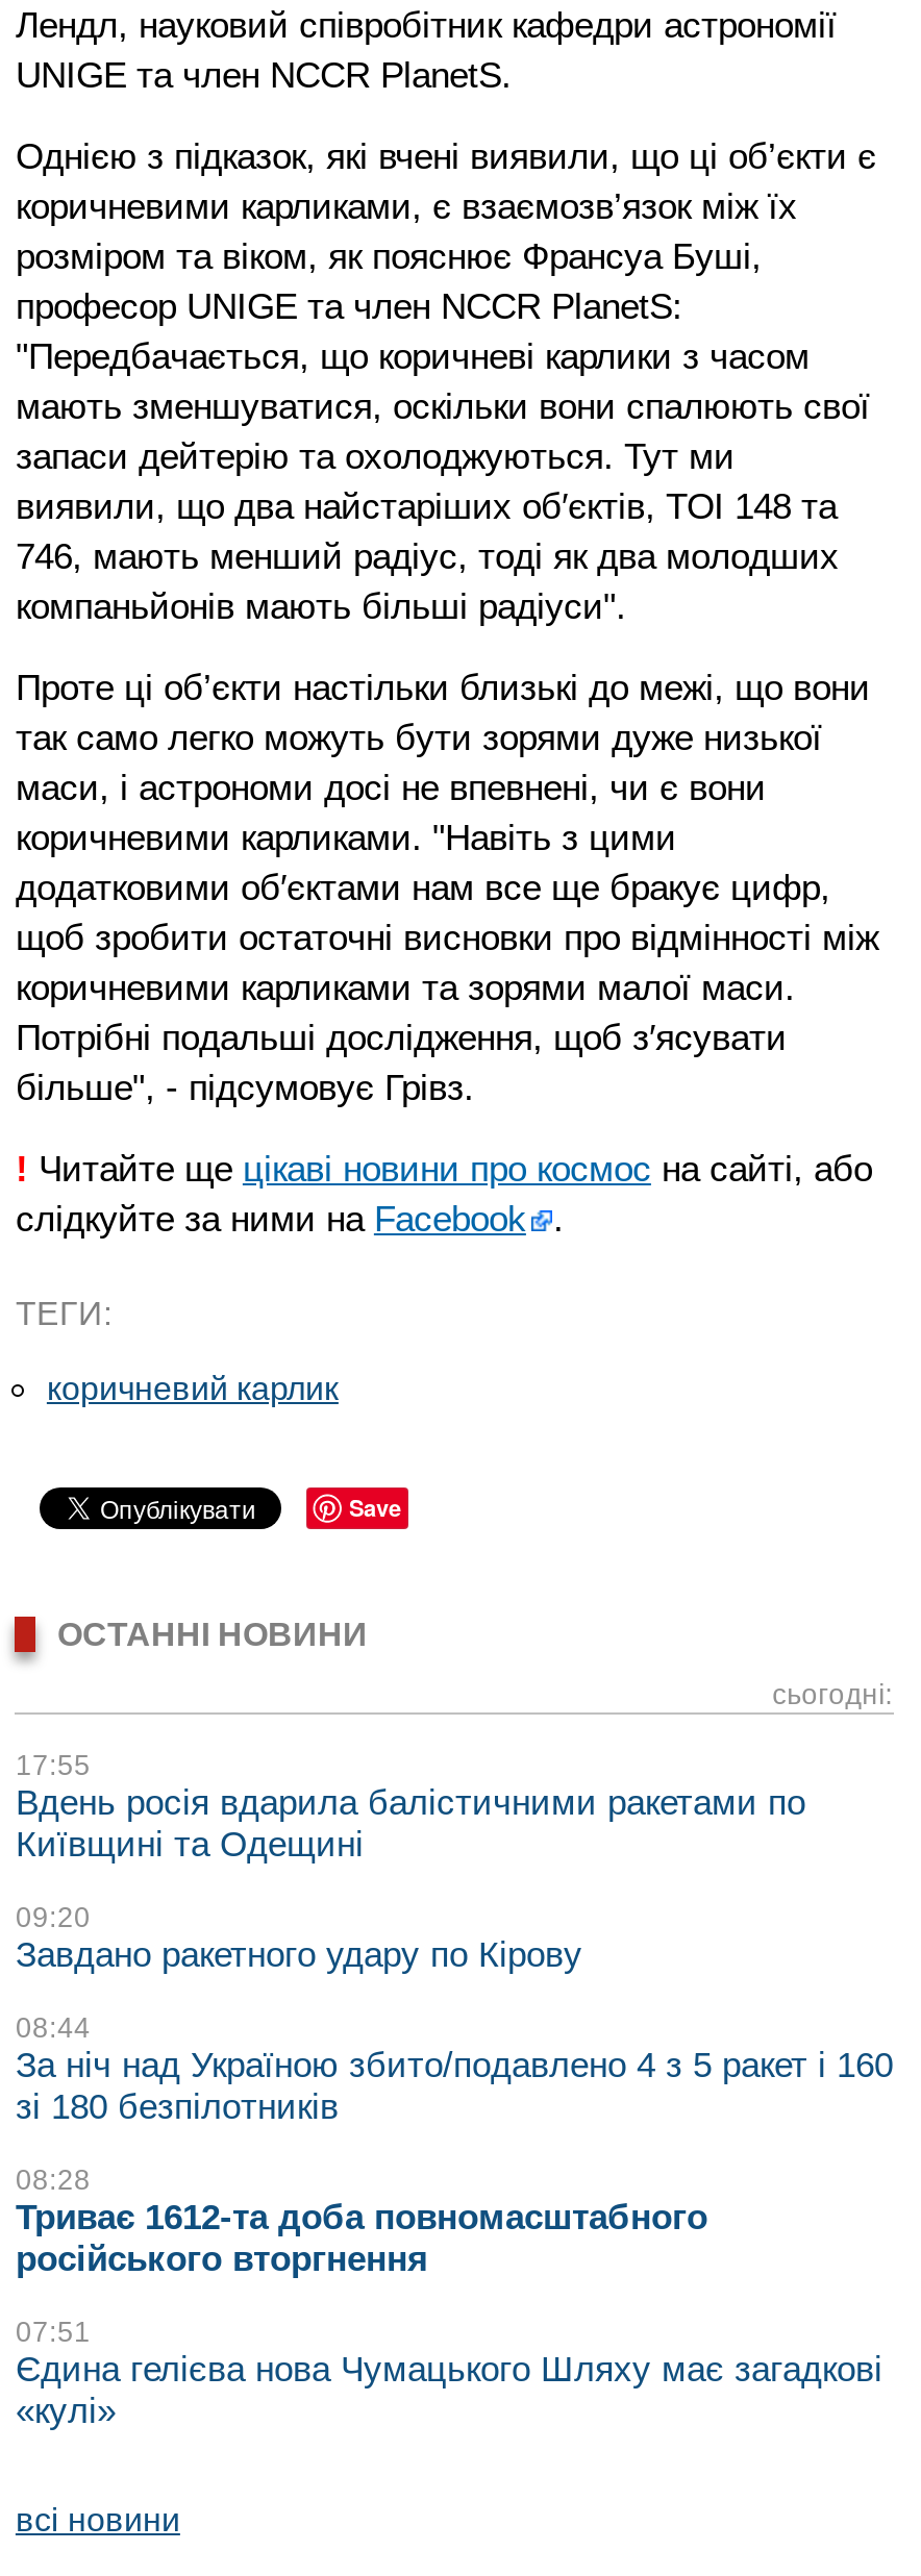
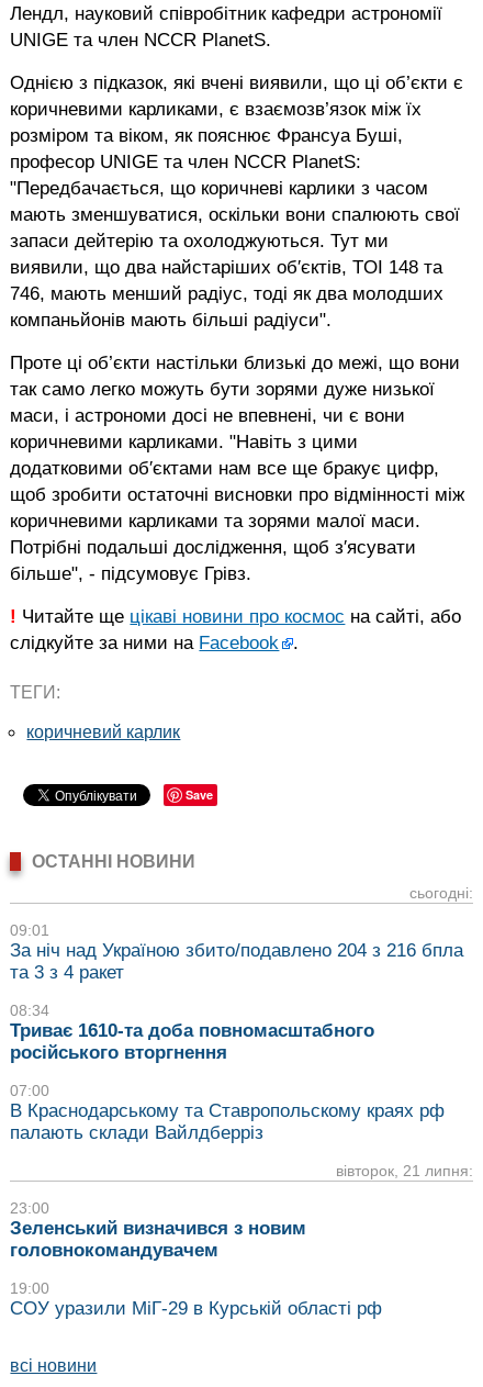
- 17:55
- Вдень росія вдарила балістичними ракетами по
- Київщині та Одещині
- 09:20
- Завдано ракетного удару по Кірову
- 08:44
- За ніч над Україною збито/подавлено 4 з 5 ракет і 160
- зі 180 безпілотників
- 08:28
- Триває 1612-та доба повномасштабного
+ 09:01
+ За ніч над Україною збито/подавлено 204 з 216 бпла
+ та 3 з 4 ракет
+ 08:34
+ Триває 1610-та доба повномасштабного

moved up: російського вторгнення

- 07:51
- Єдина гелієва нова Чумацького Шляху має загадкові
- «кулі»
+ 07:00
+ В Краснодарському та Ставропольскому краях рф
+ палають склади Вайлдберріз
+ вівторок, 21 липня:
+ 23:00
+ Зеленський визначився з новим
+ головнокомандувачем
+ 19:00
+ СОУ уразили МіГ-29 в Курській області рф
